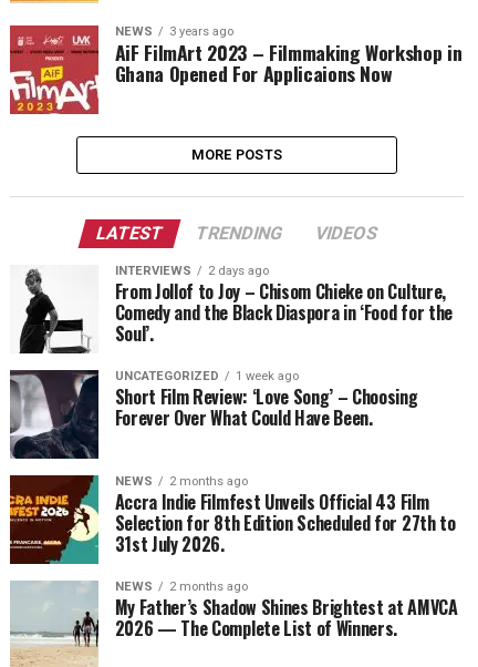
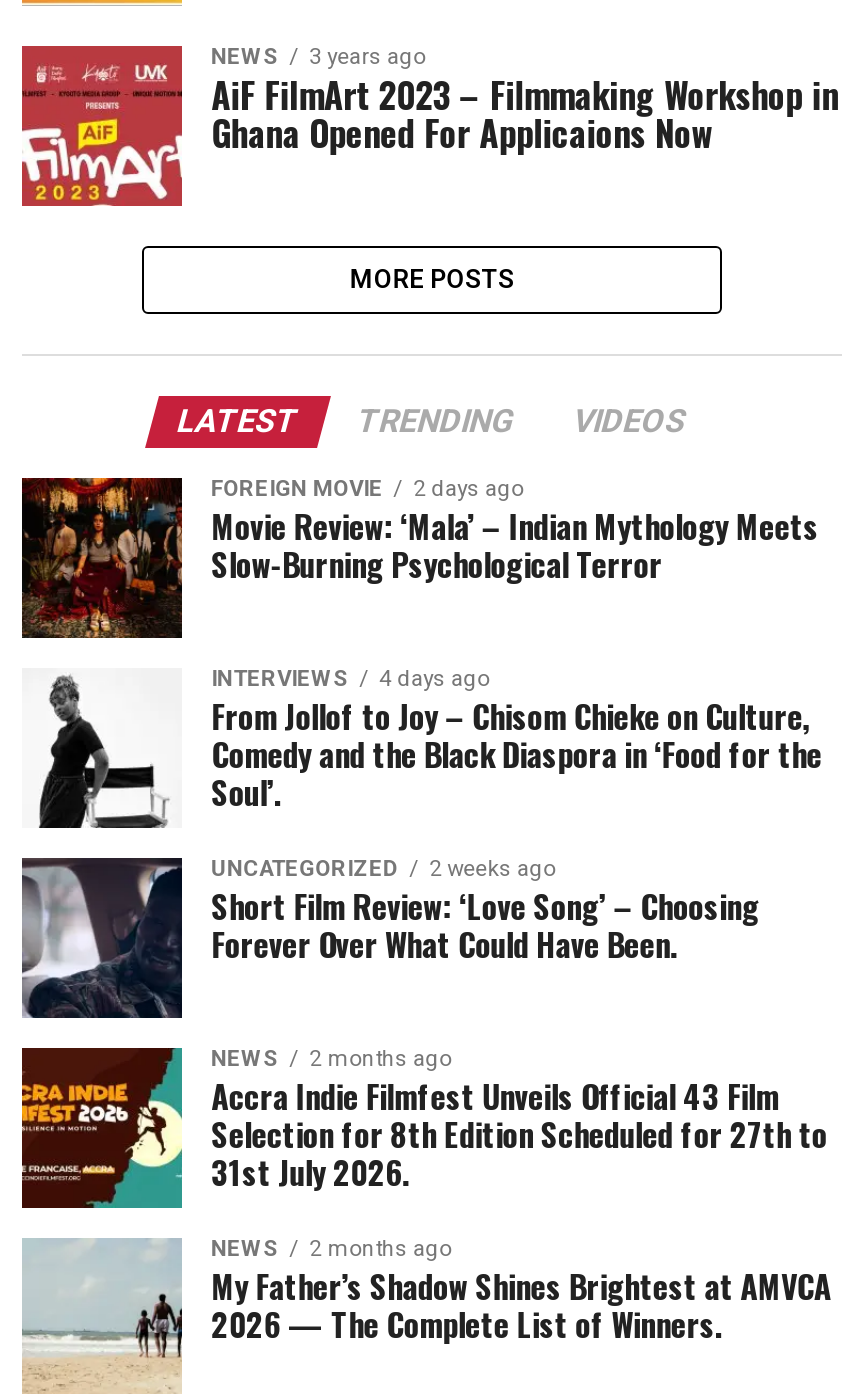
+ [image]
+ FOREIGN MOVIE
+ 2 days ago
+ Movie Review: ‘Mala’ – Indian Mythology Meets
+ Slow-Burning Psychological Terror

- INTERVIEWS 2 days ago
+ INTERVIEWS 4 days ago

- UNCATEGORIZED 1 week ago
+ UNCATEGORIZED 2 weeks ago
